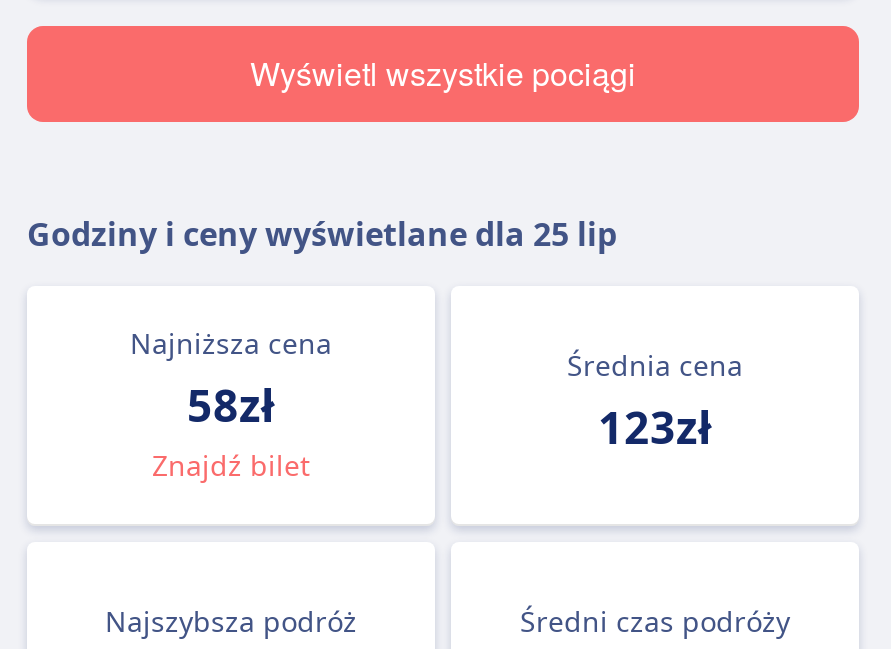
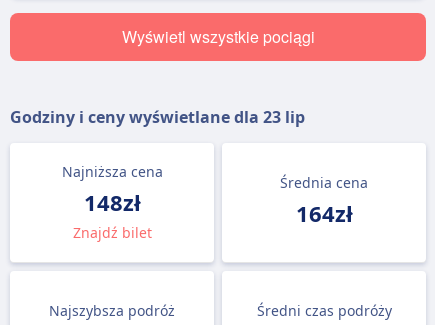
- Godziny i ceny wyświetlane dla 25 lip
+ Godziny i ceny wyświetlane dla 23 lip

- 58zł
+ 148zł

- 123zł
+ 164zł
